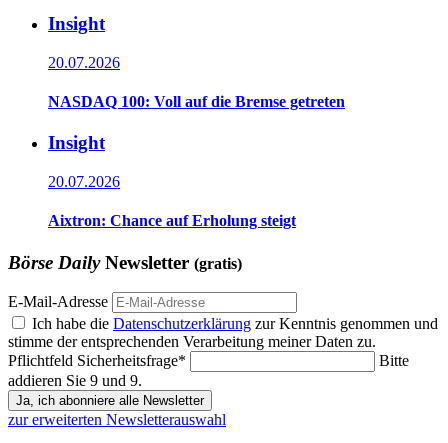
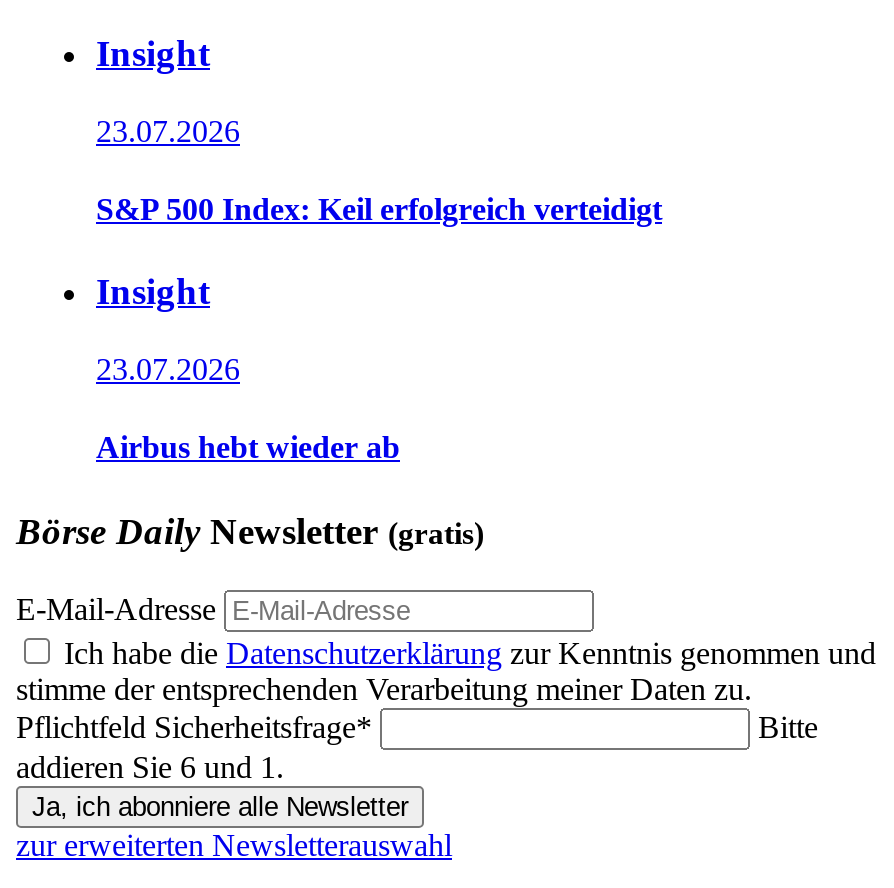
- 20.07.2026
+ 23.07.2026

- NASDAQ 100: Voll auf die Bremse getreten
+ S&P 500 Index: Keil erfolgreich verteidigt

- 20.07.2026
+ 23.07.2026

- Aixtron: Chance auf Erholung steigt
+ Airbus hebt wieder ab

- addieren Sie 9 und 9.
+ addieren Sie 6 und 1.
